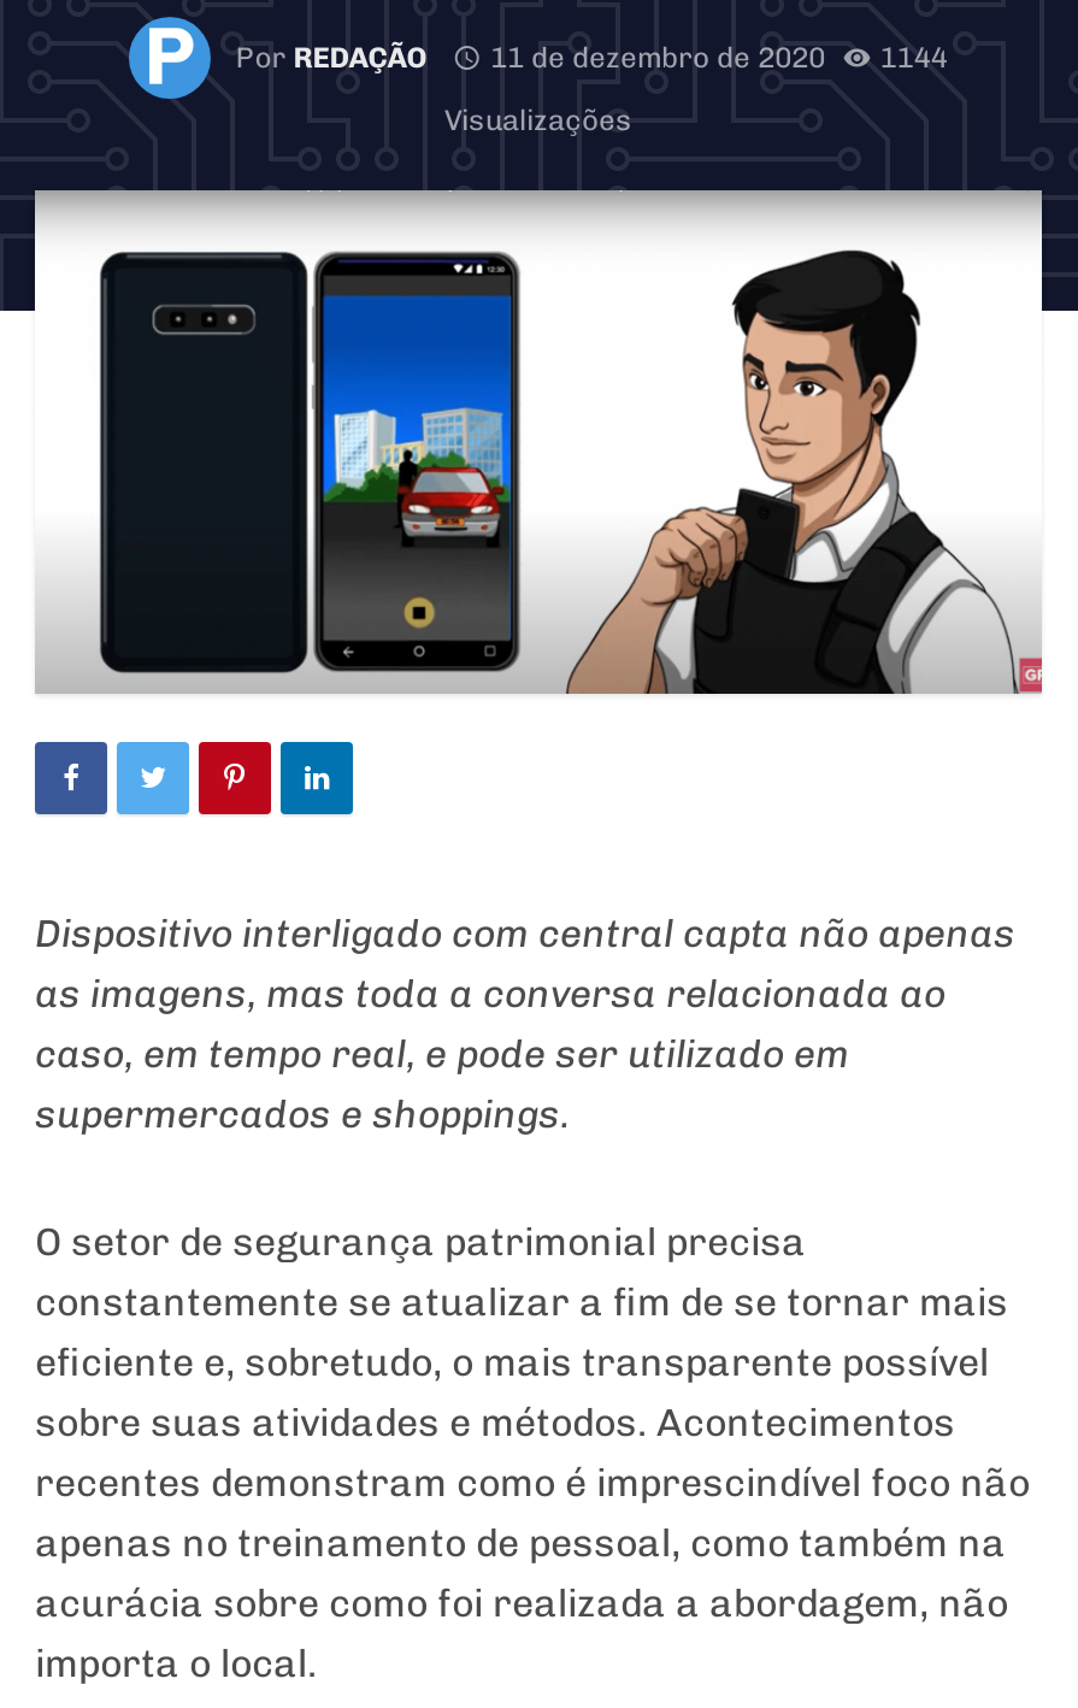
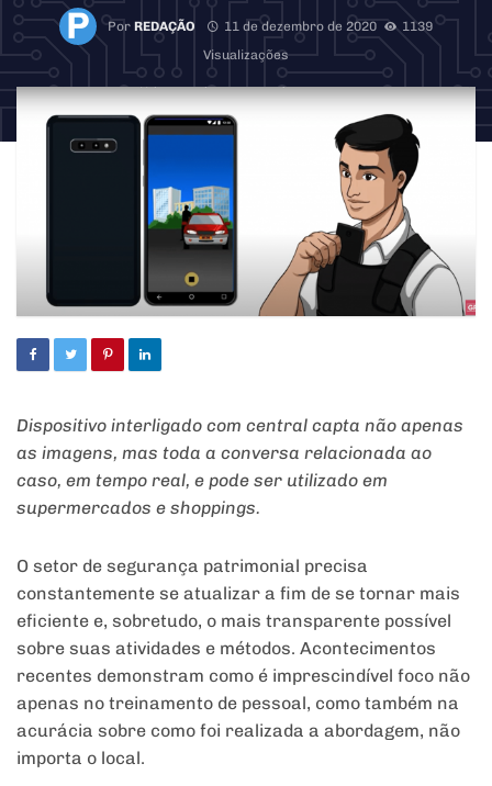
- Por REDAÇÃO 11 de dezembro de 2020 1144
+ Por REDAÇÃO 11 de dezembro de 2020 1139
